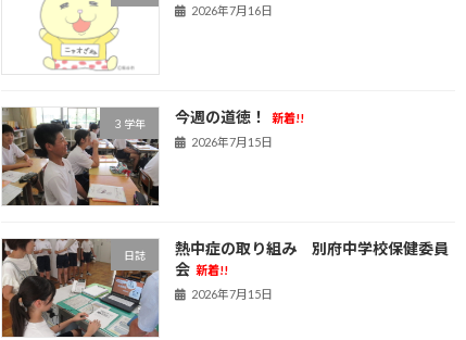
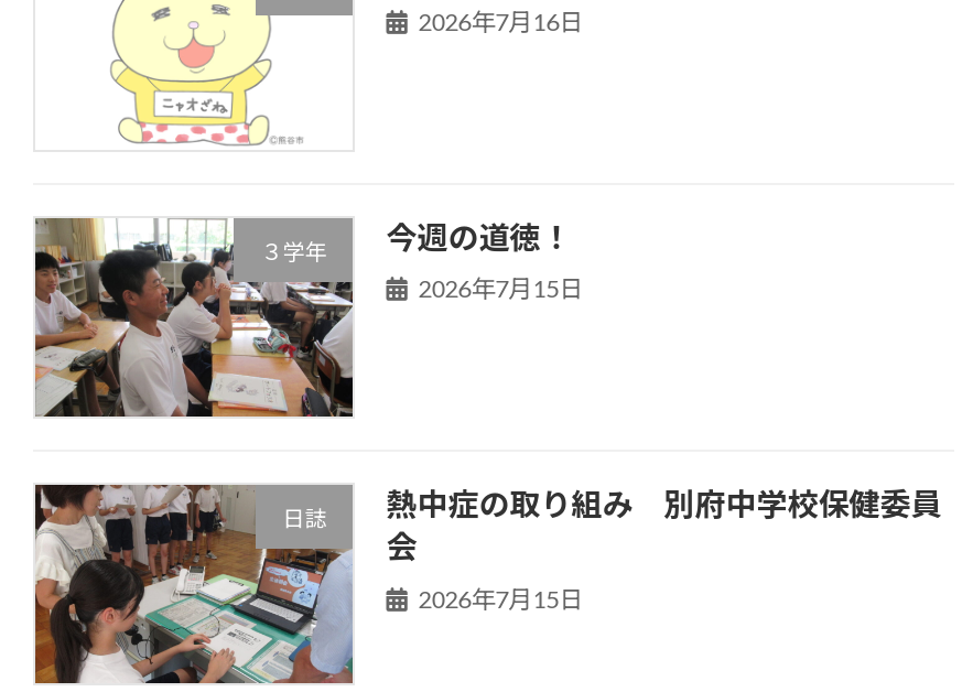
- 今週の道徳！ 新着!!
+ 今週の道徳！

- 会 新着!!
+ 会
